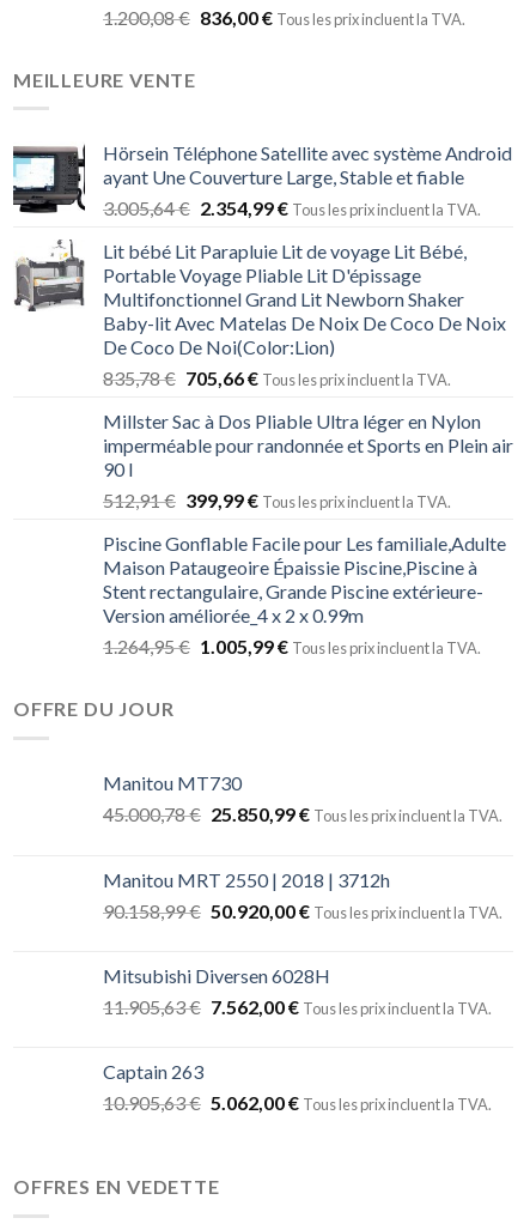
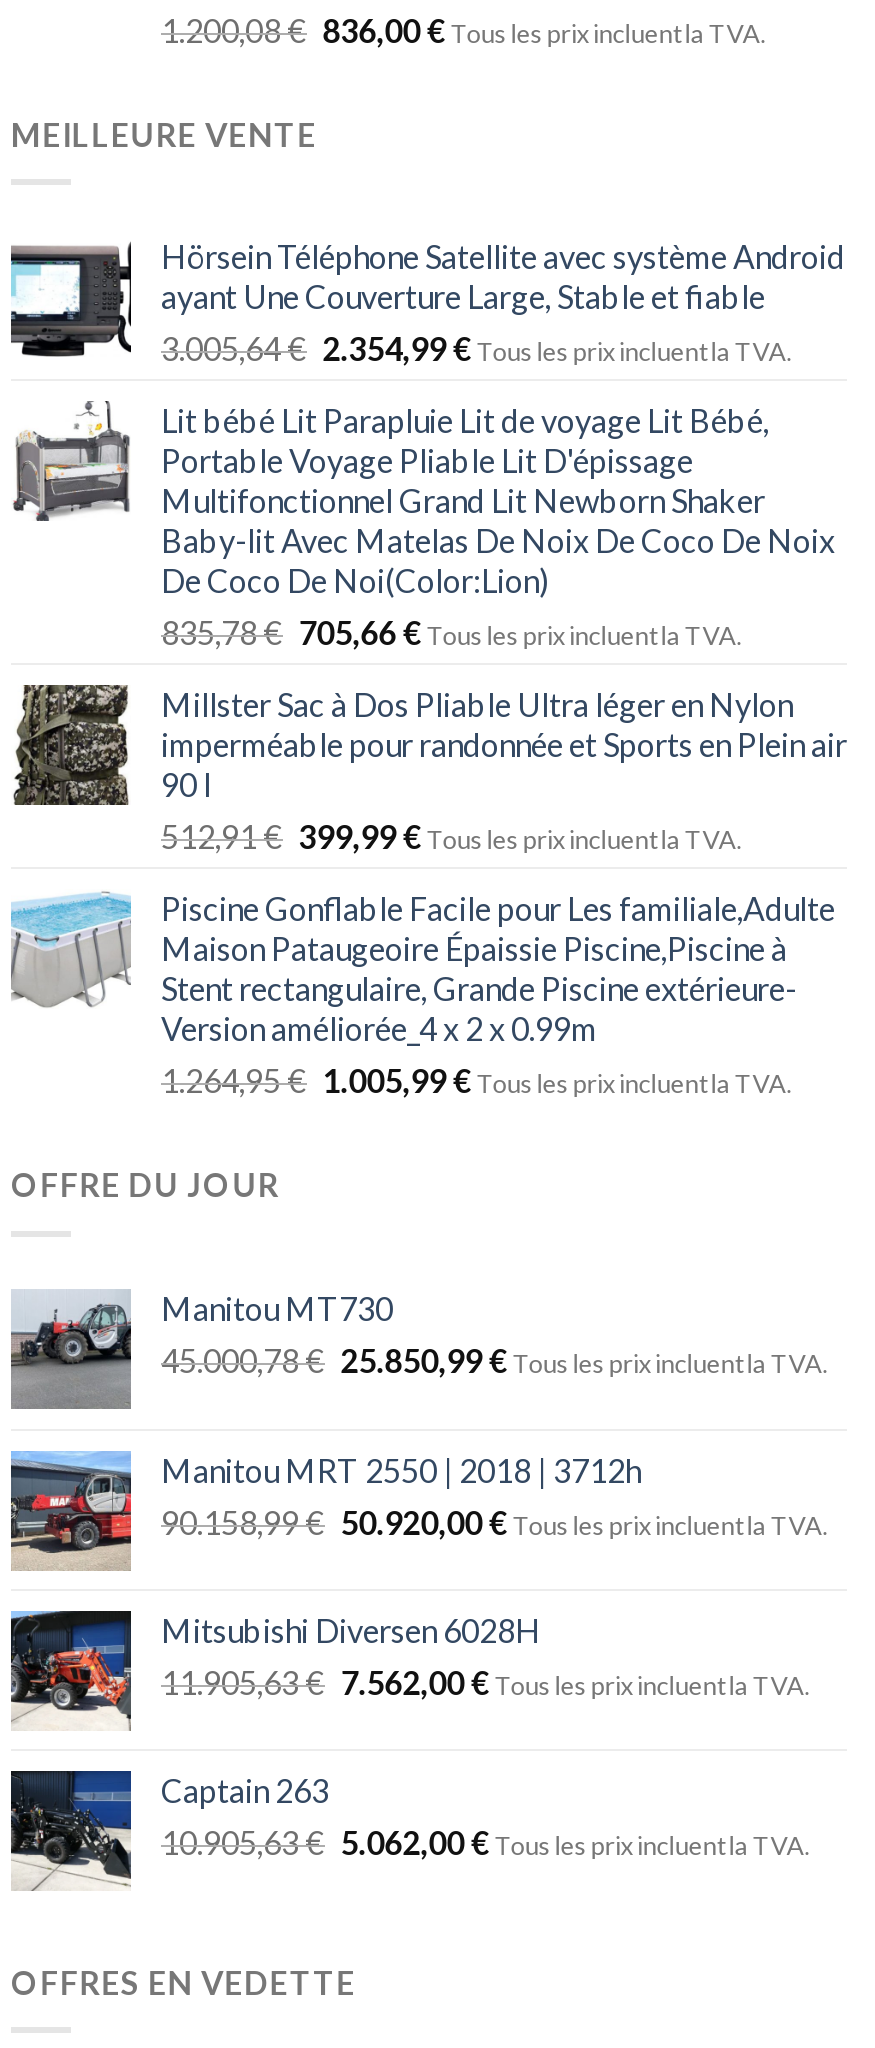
+ [image]

+ [image]

+ [image]

+ [image]

+ [image]

+ [image]
